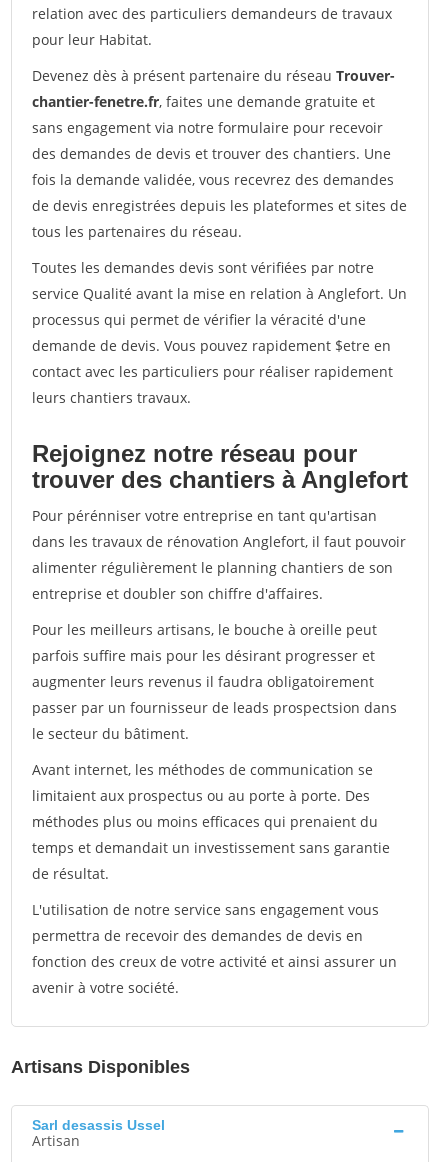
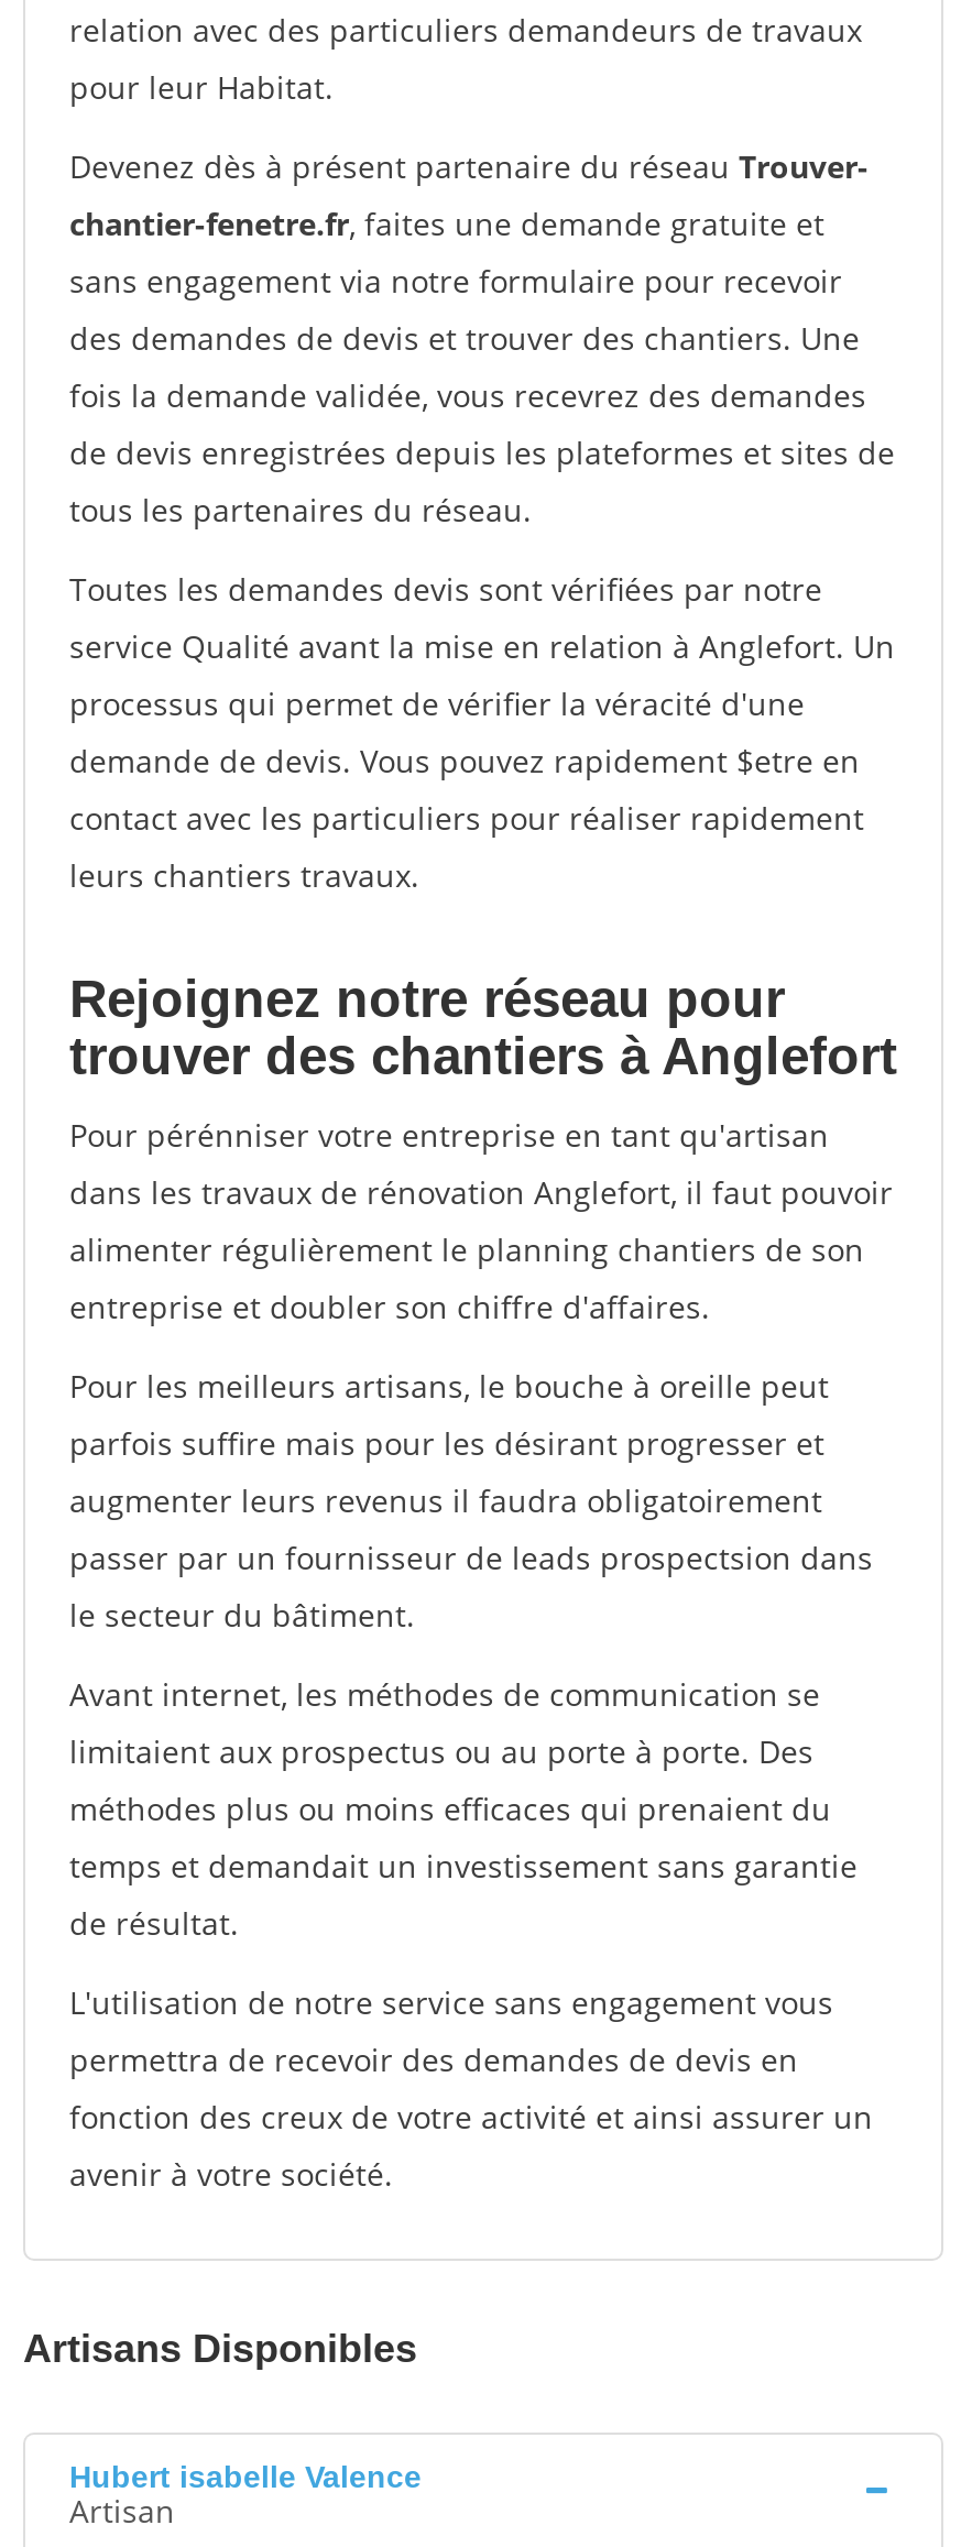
- Sarl desassis Ussel
+ Hubert isabelle Valence
